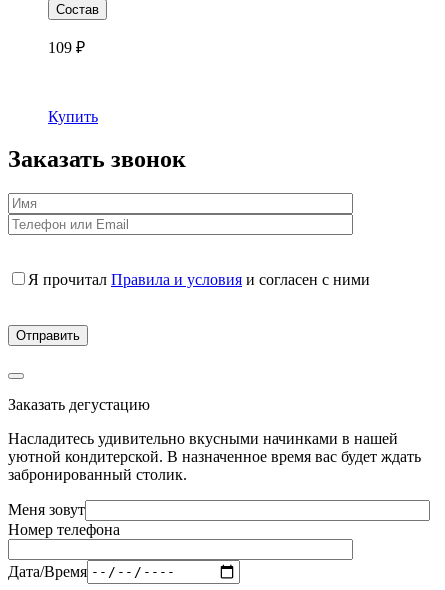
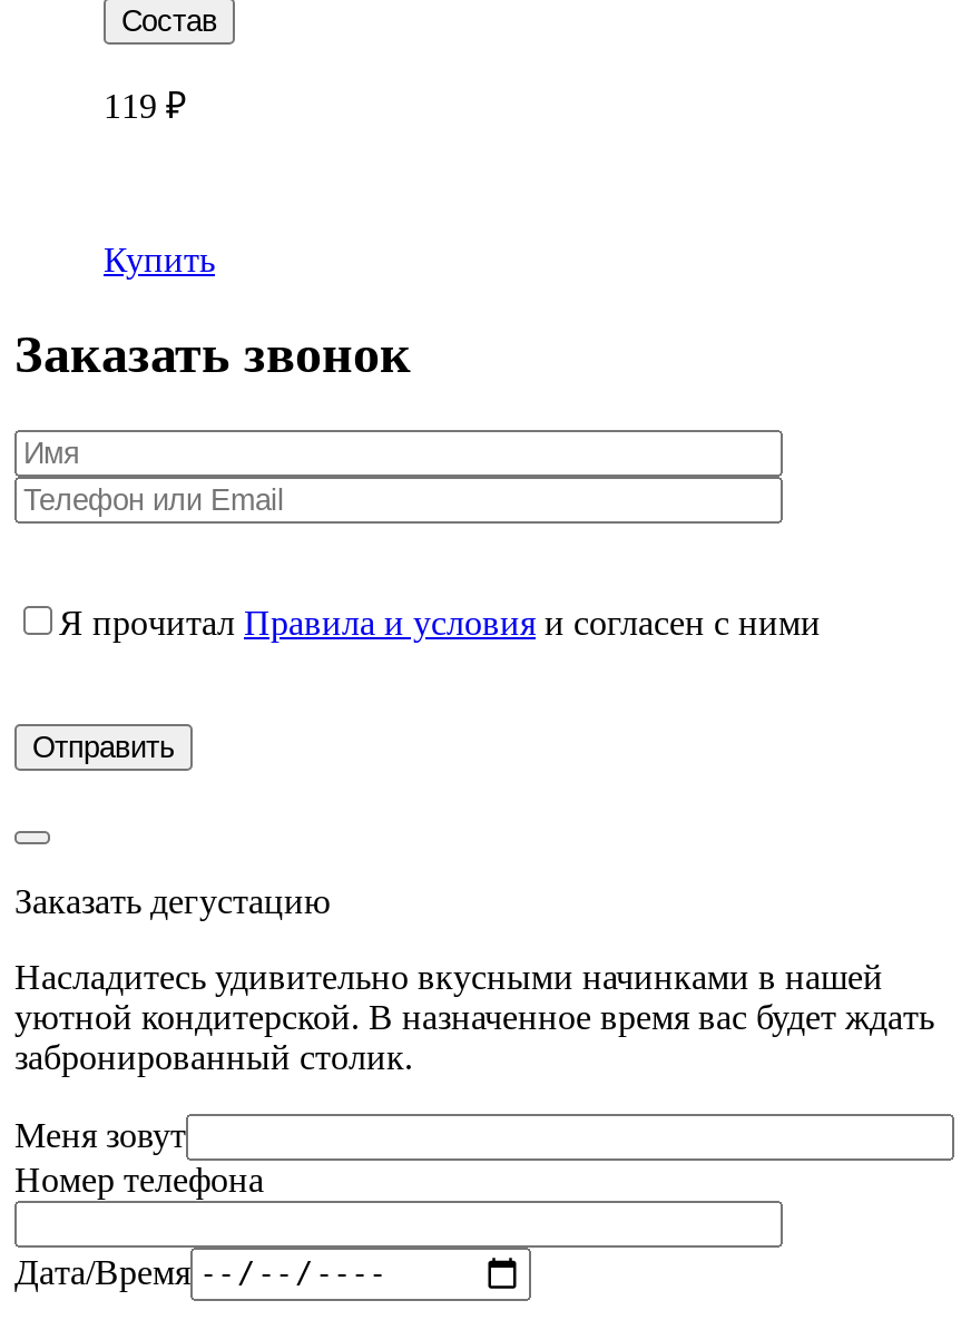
- 109 ₽
+ 119 ₽
